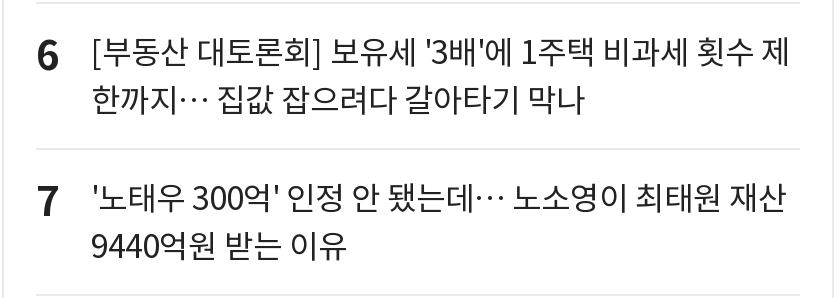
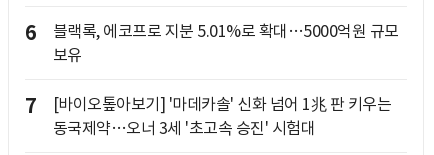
- [부동산 대토론회] 보유세 '3배'에 1주택 비과세 횟수 제
- 한까지… 집값 잡으려다 갈아타기 막나
+ 블랙록, 에코프로 지분 5.01%로 확대…5000억원 규모
+ 보유

- '노태우 300억' 인정 안 됐는데… 노소영이 최태원 재산
- 9440억원 받는 이유
+ [바이오톺아보기] '마데카솔' 신화 넘어 1兆 판 키우는
+ 동국제약…오너 3세 '초고속 승진' 시험대
